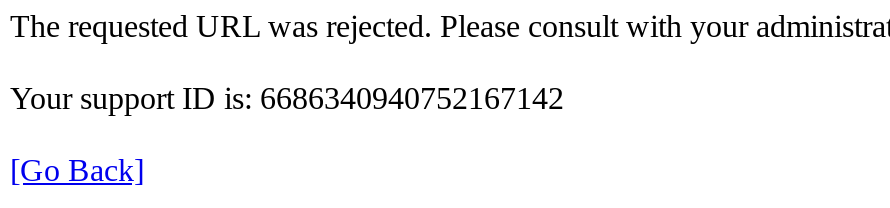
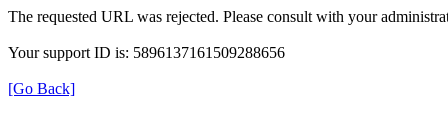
- Your support ID is: 6686340940752167142
+ Your support ID is: 5896137161509288656
